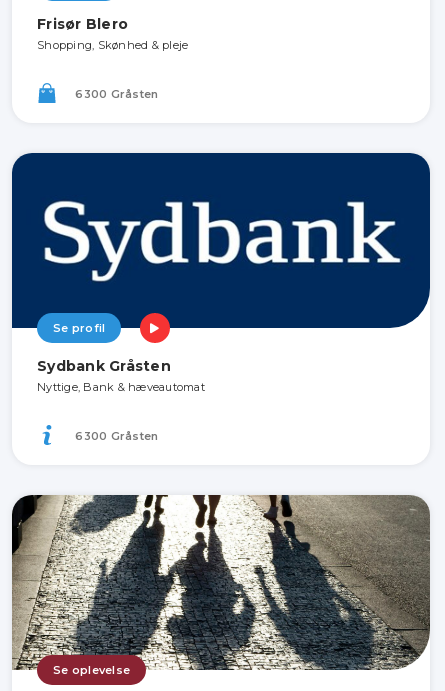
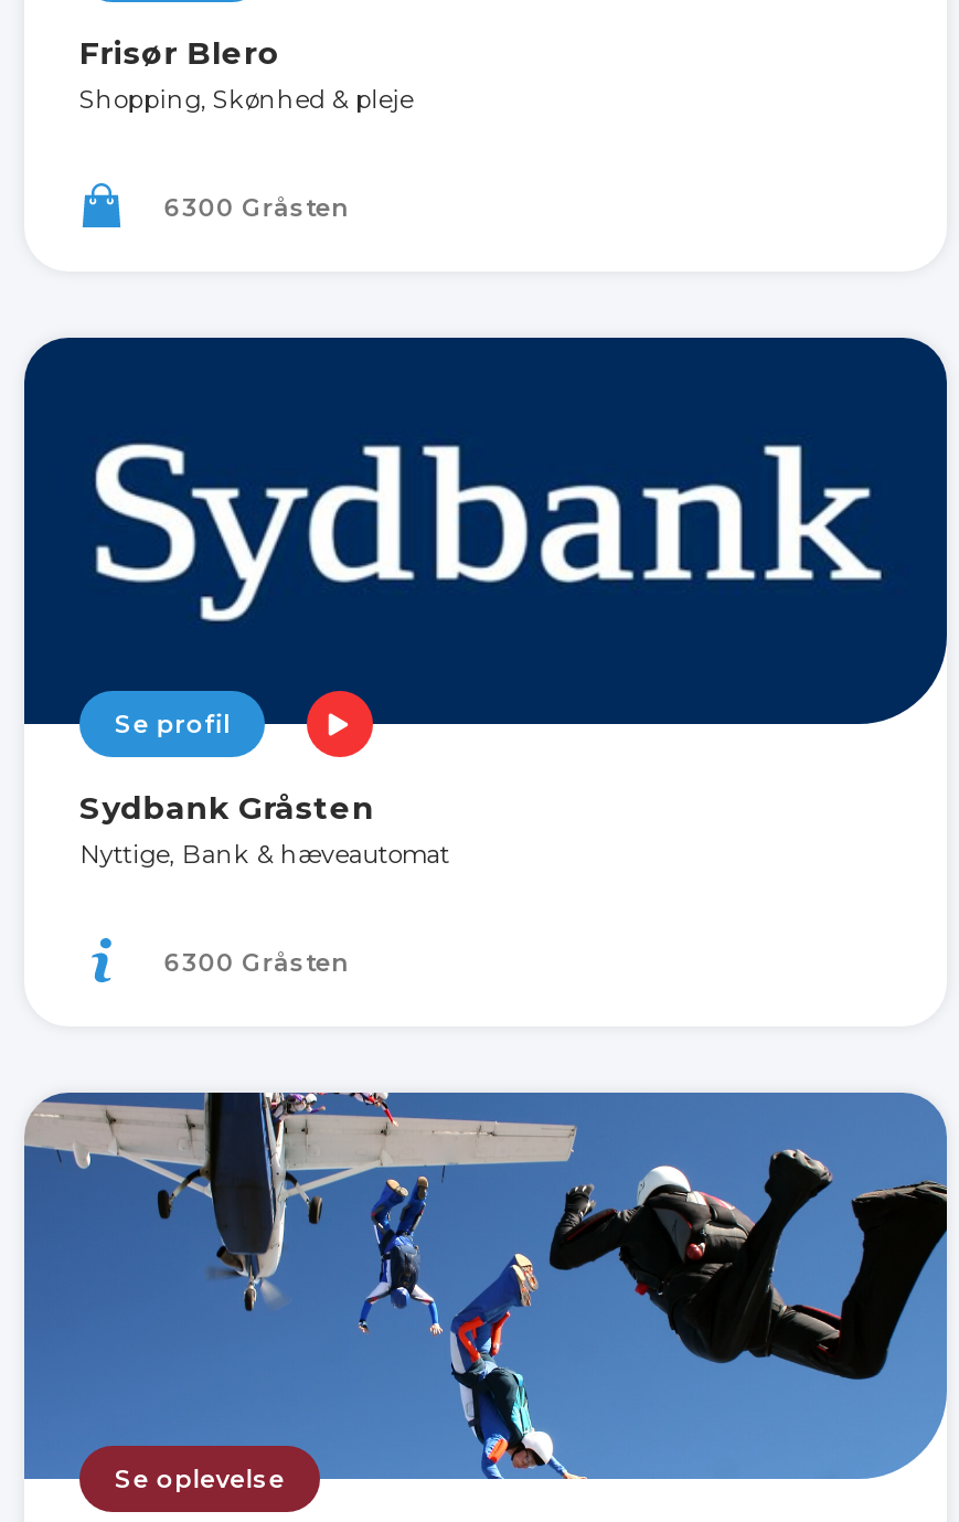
- [image]
+ [image]
